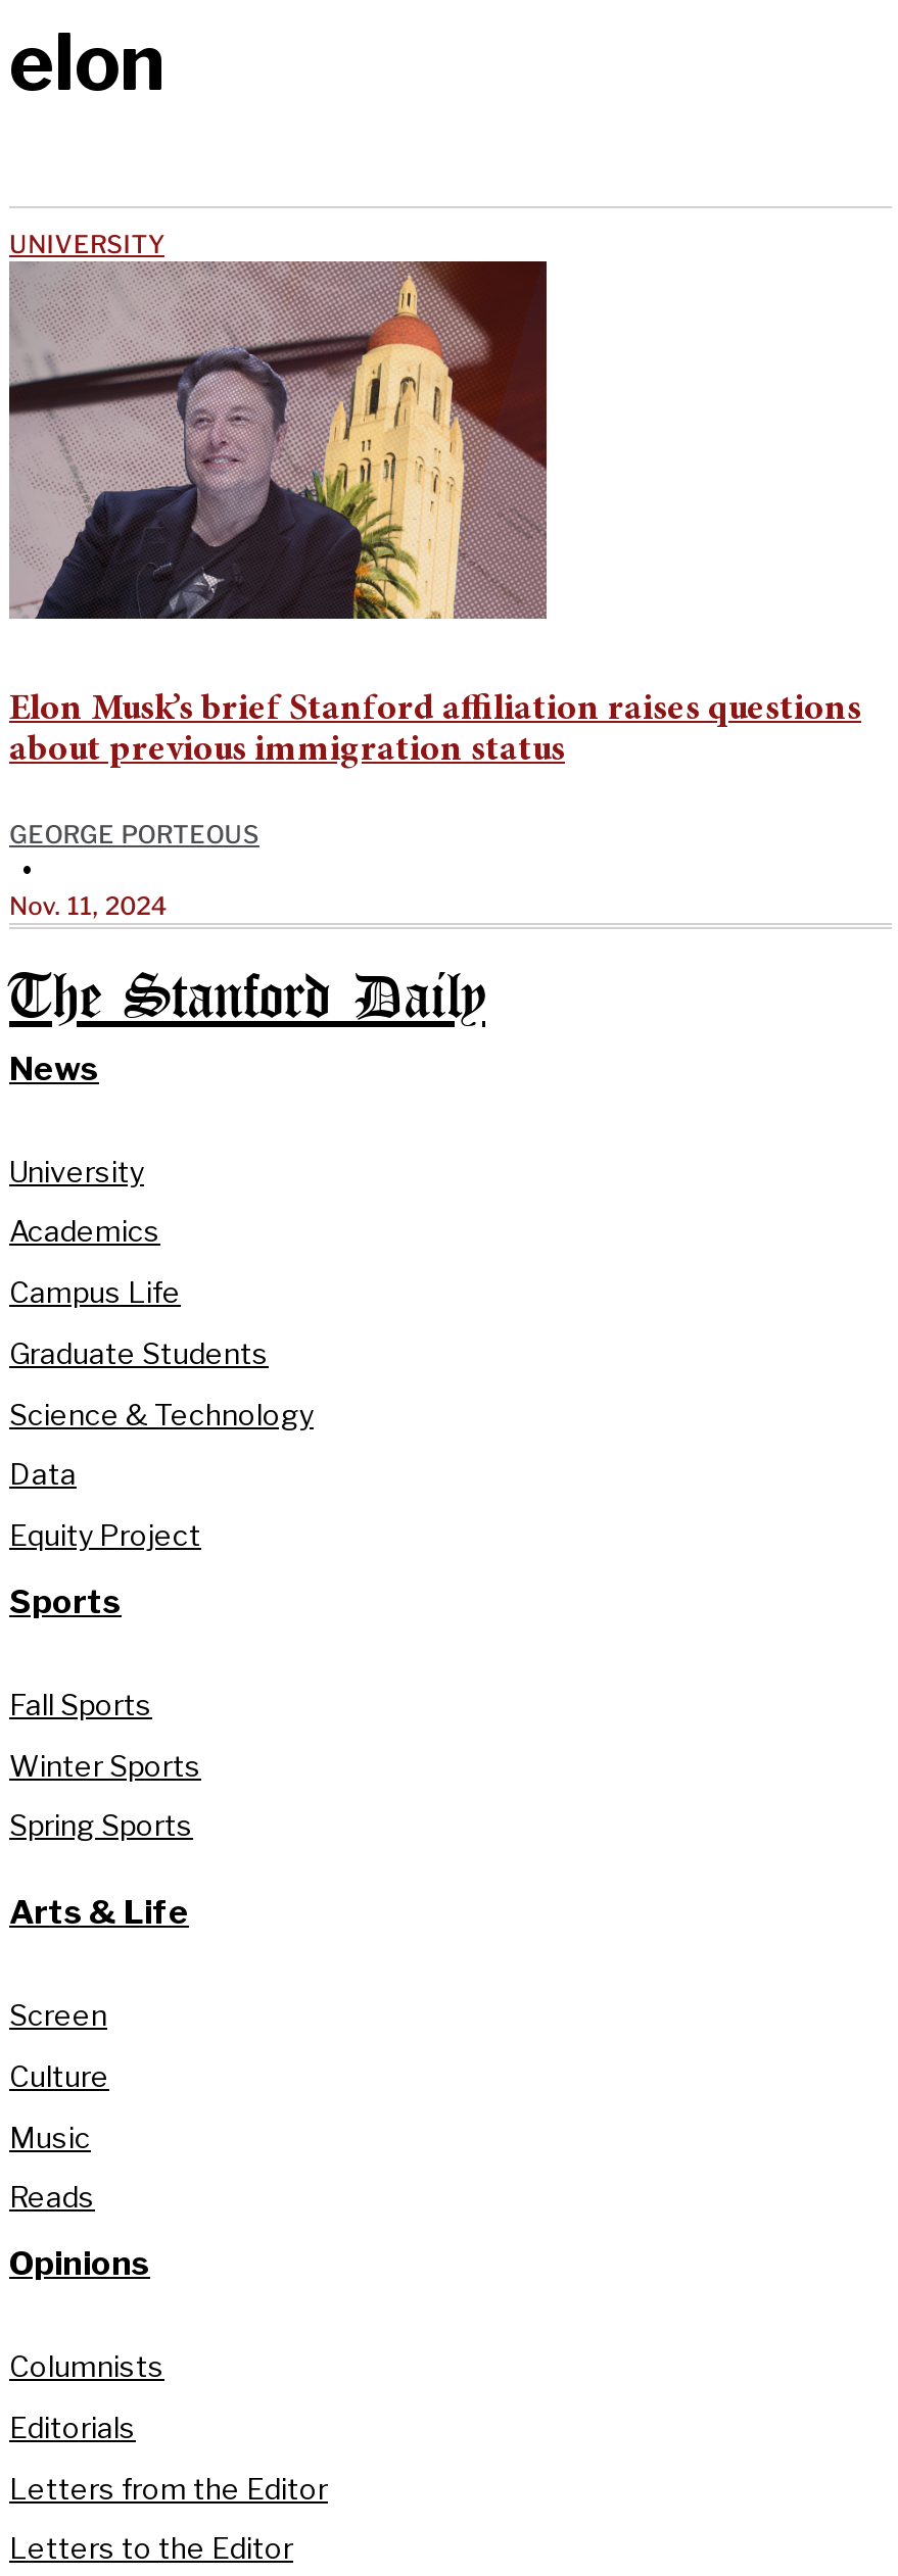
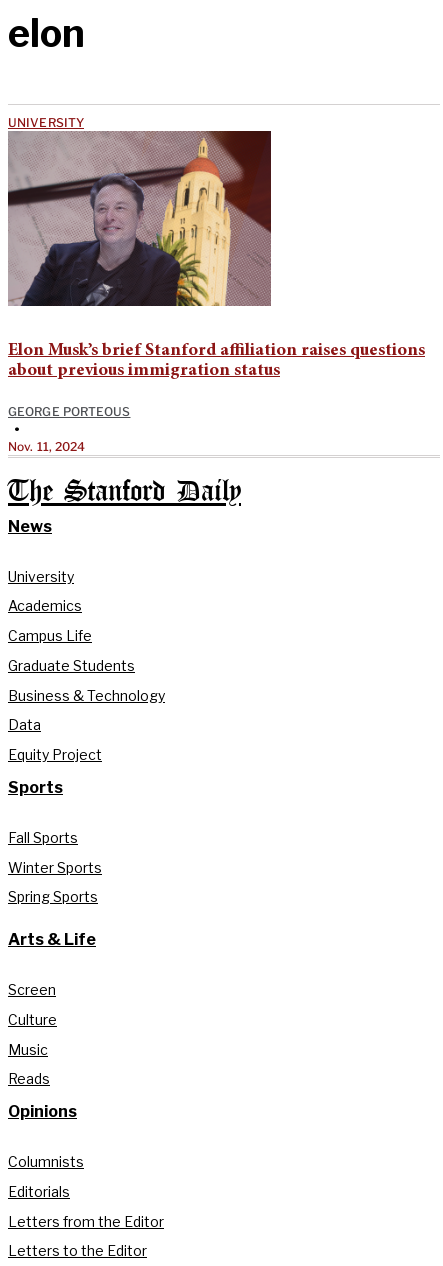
- Science & Technology
+ Business & Technology
